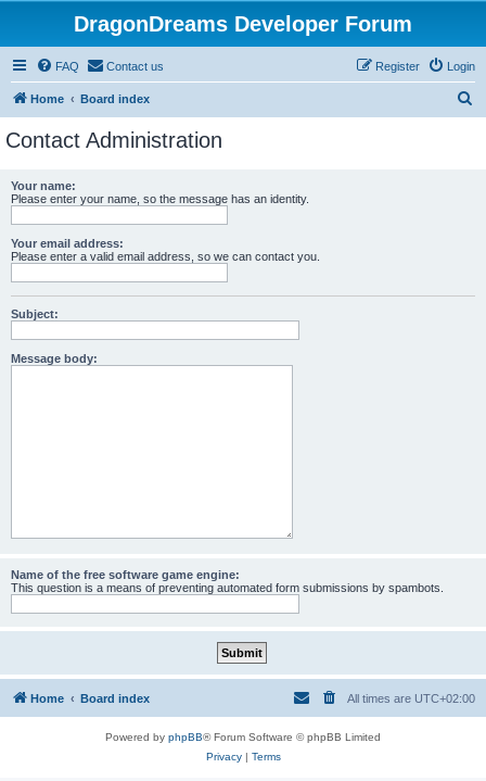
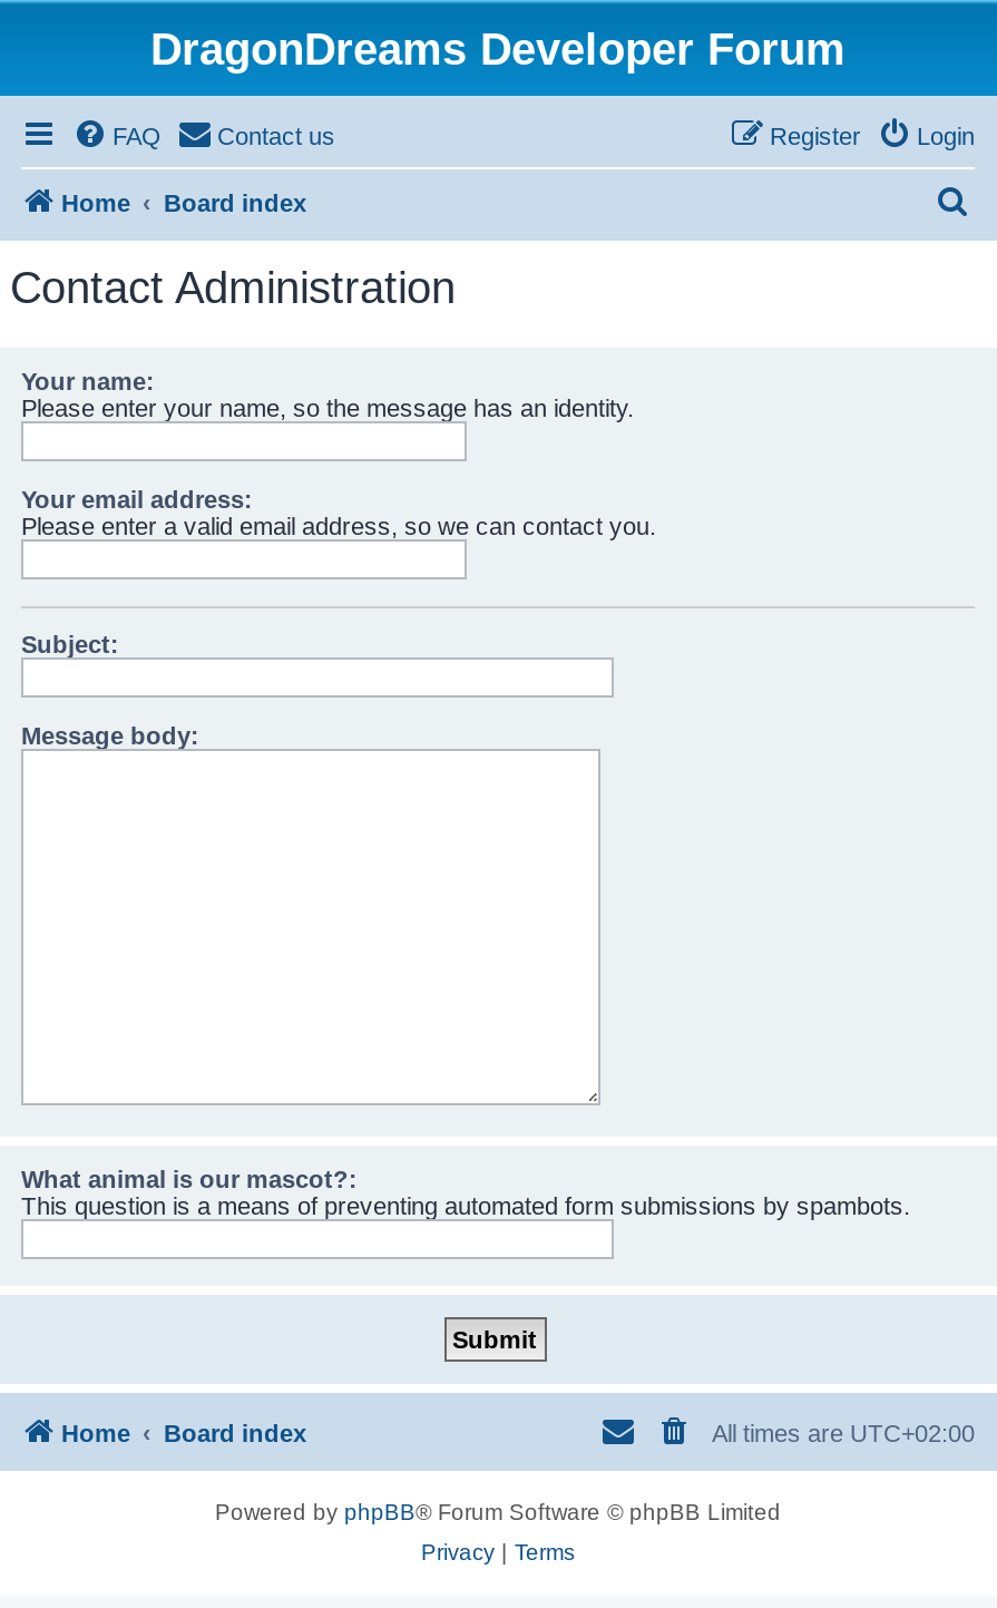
- Name of the free software game engine:
+ What animal is our mascot?:
